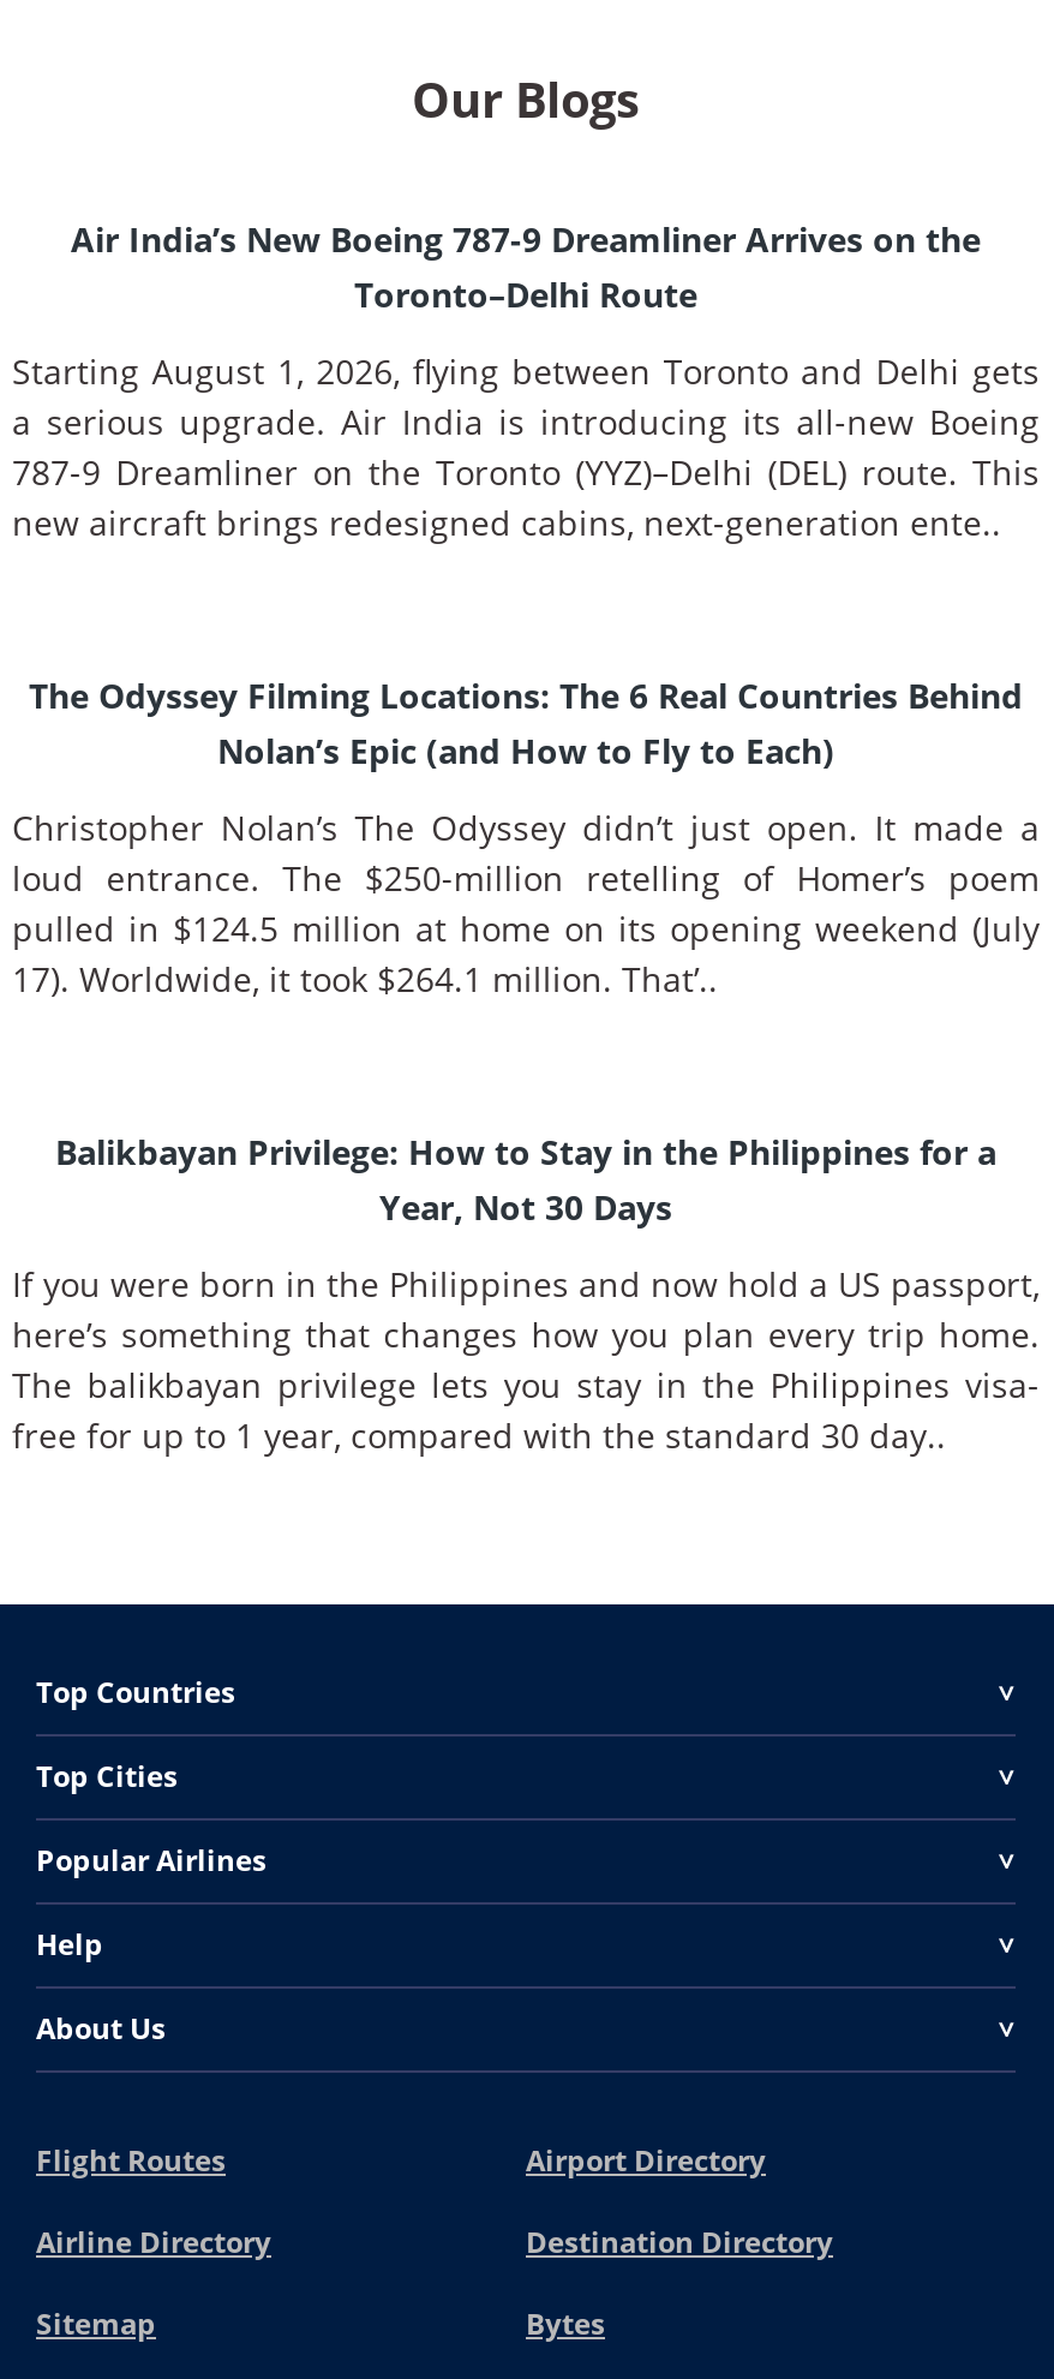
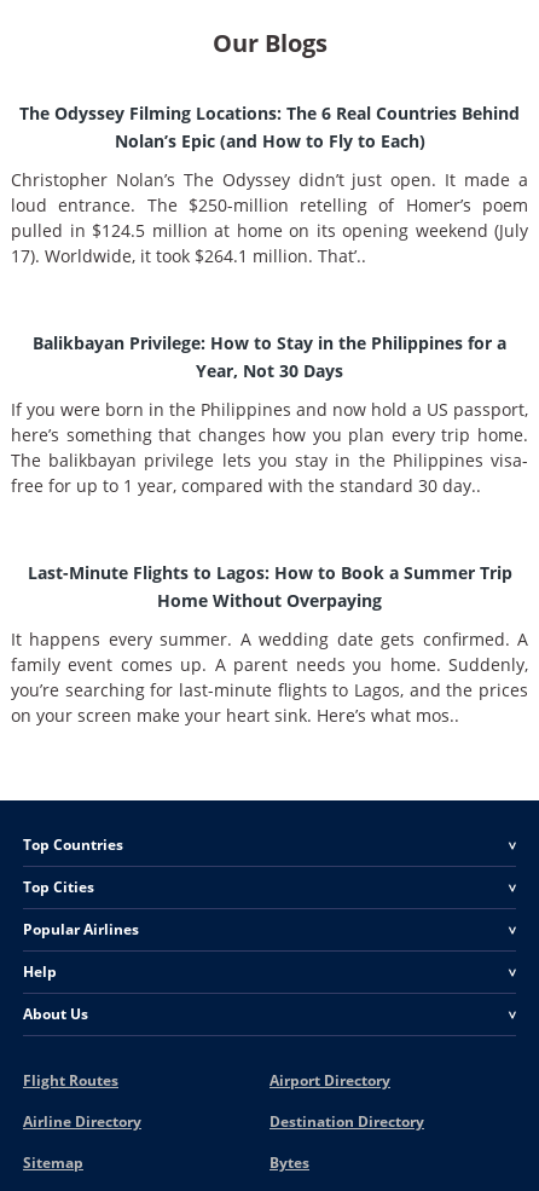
- Air India’s New Boeing 787-9 Dreamliner Arrives on the
- Toronto–Delhi Route
- Starting August 1, 2026, flying between Toronto and Delhi gets
- a serious upgrade. Air India is introducing its all-new Boeing
- 787-9 Dreamliner on the Toronto (YYZ)–Delhi (DEL) route. This
- new aircraft brings redesigned cabins, next-generation ente..

moved up: The Odyssey Filming Locations: The 6 Real Countries Behind | Nolan’s Epic (and How to Fly to Each) | Christopher Nolan’s The Odyssey didn’t just open. It made a | ... | The balikbayan privilege lets you stay in the Philippines visa- | free for up to 1 year, compared with the standard 30 day..

+ Last-Minute Flights to Lagos: How to Book a Summer Trip
+ Home Without Overpaying
+ It happens every summer. A wedding date gets confirmed. A
+ family event comes up. A parent needs you home. Suddenly,
+ you’re searching for last-minute flights to Lagos, and the prices
+ on your screen make your heart sink. Here’s what mos..
